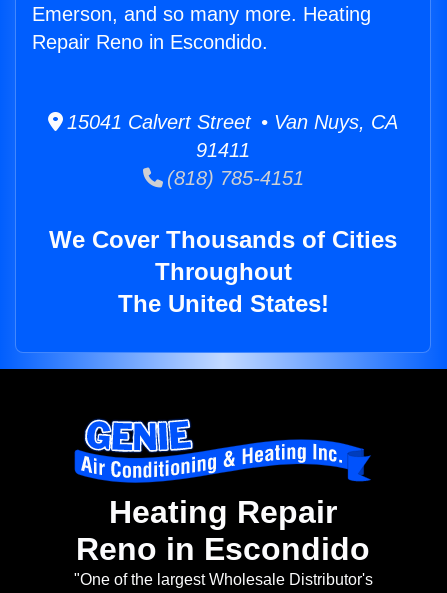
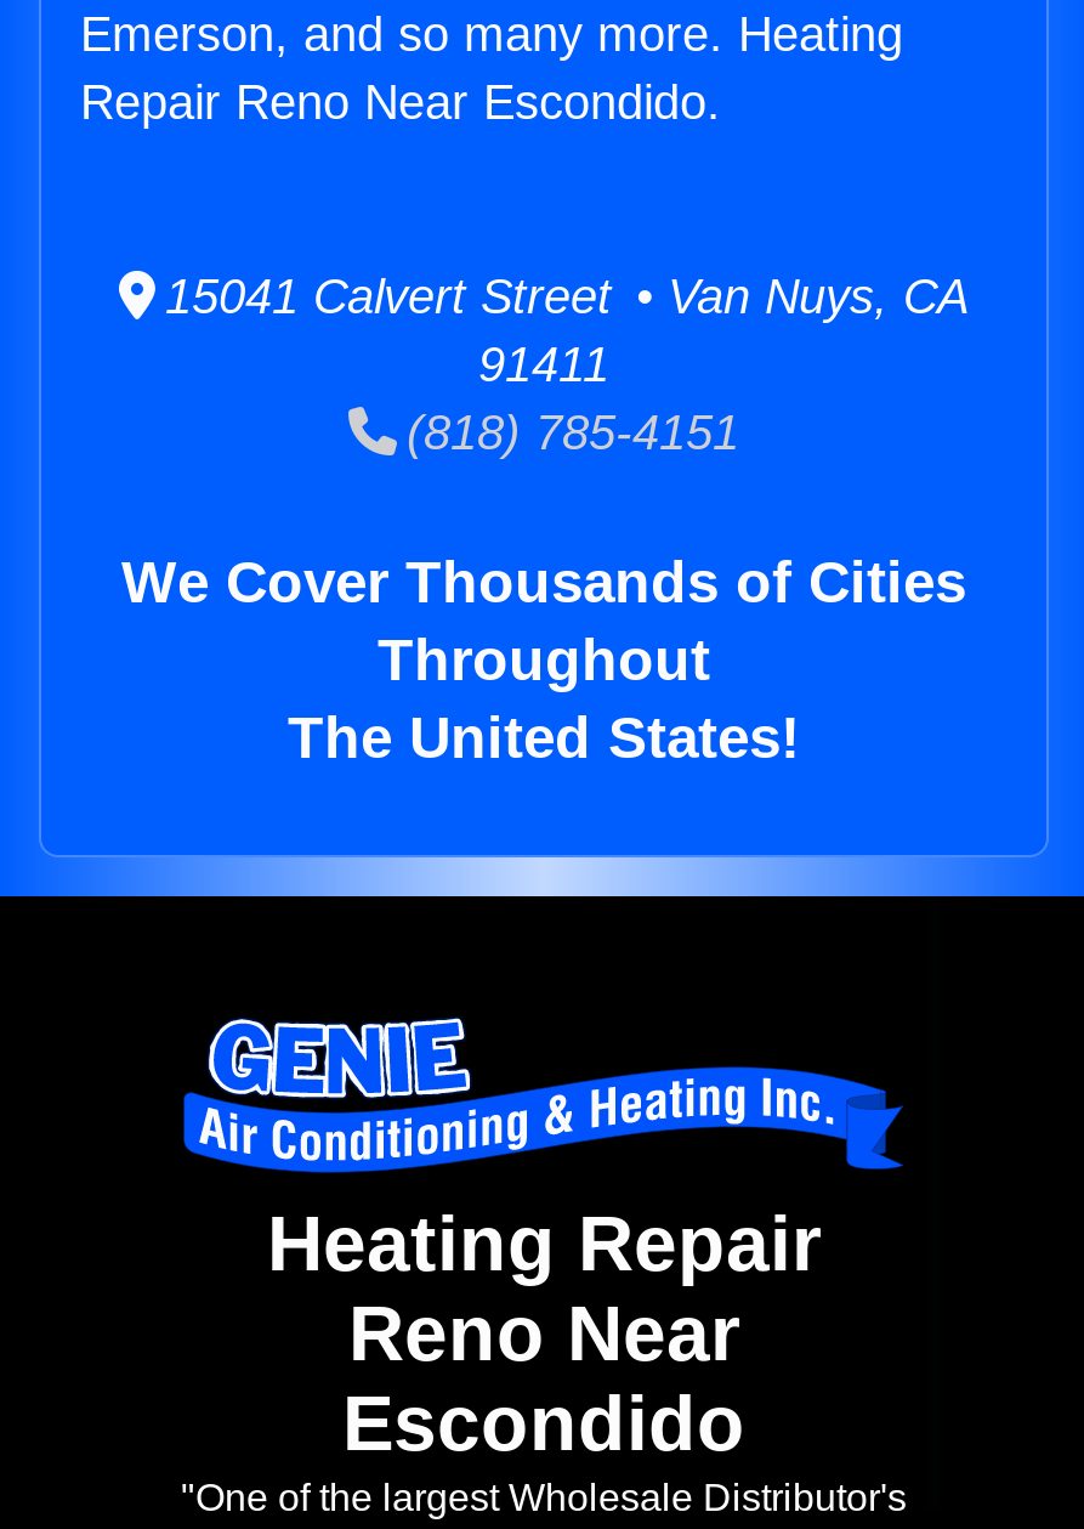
- Repair Reno in Escondido.
+ Repair Reno Near Escondido.

- Reno in Escondido
+ Reno Near
+ Escondido
